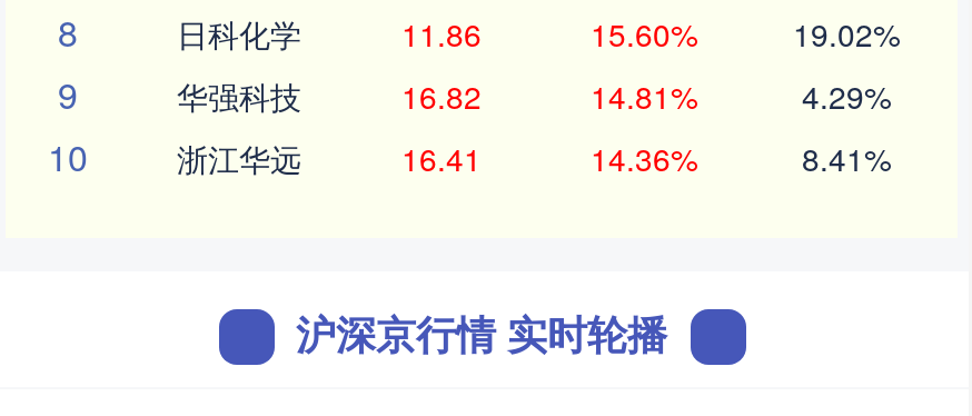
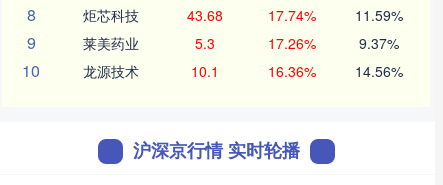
- 日科化学
- 11.86
- 15.60%
- 19.02%
+ 炬芯科技
+ 43.68
+ 17.74%
+ 11.59%

- 华强科技
- 16.82
- 14.81%
- 4.29%
+ 莱美药业
+ 5.3
+ 17.26%
+ 9.37%

- 浙江华远
- 16.41
- 14.36%
- 8.41%
+ 龙源技术
+ 10.1
+ 16.36%
+ 14.56%
